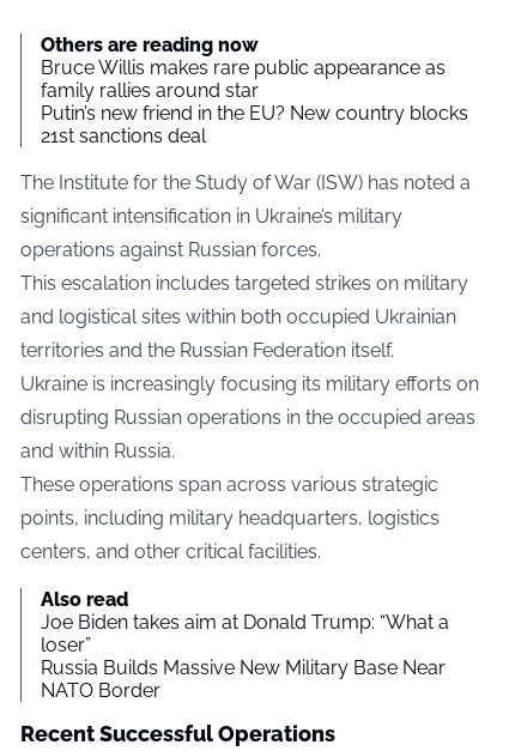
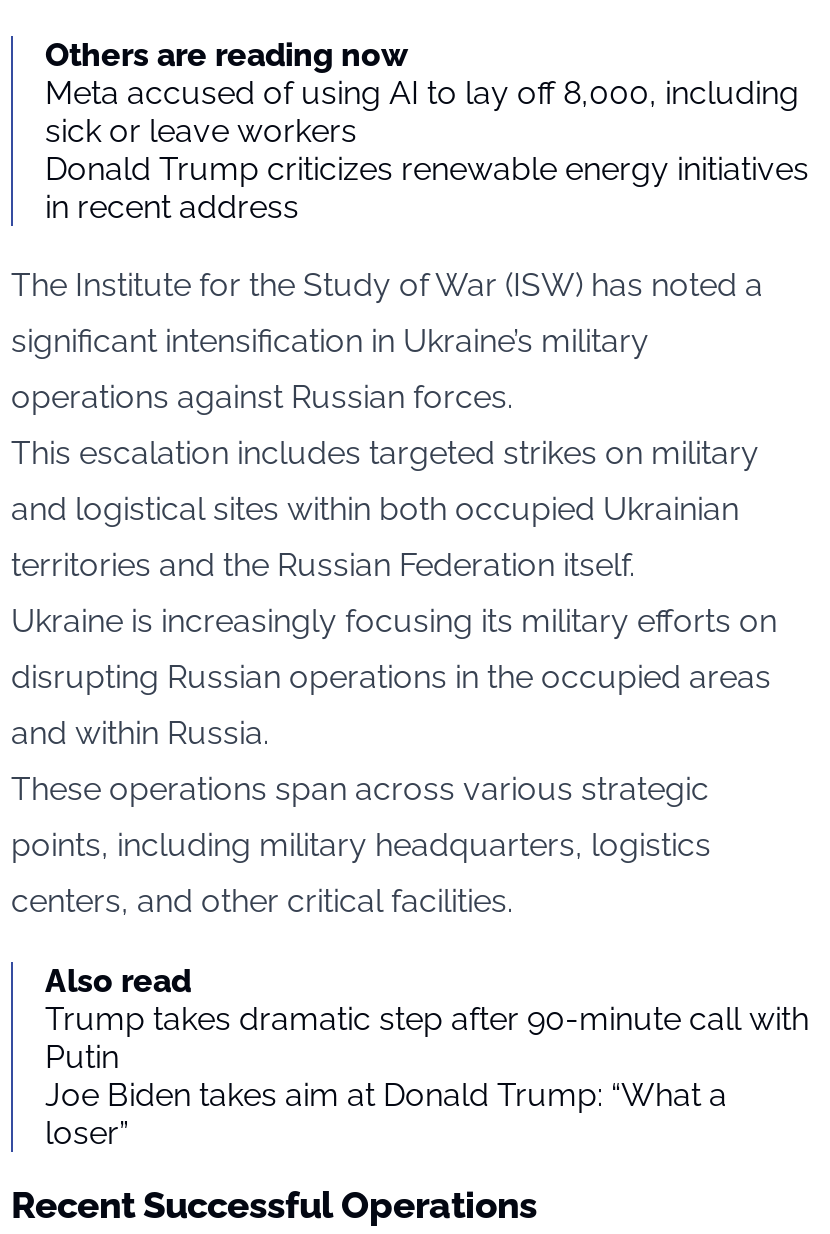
- Bruce Willis makes rare public appearance as
- family rallies around star
- Putin’s new friend in the EU? New country blocks
- 21st sanctions deal
+ Meta accused of using AI to lay off 8,000, including
+ sick or leave workers
+ Donald Trump criticizes renewable energy initiatives
+ in recent address

+ Trump takes dramatic step after 90-minute call with
+ Putin

moved down: Joe Biden takes aim at Donald Trump: “What a | loser”

- Russia Builds Massive New Military Base Near
- NATO Border
